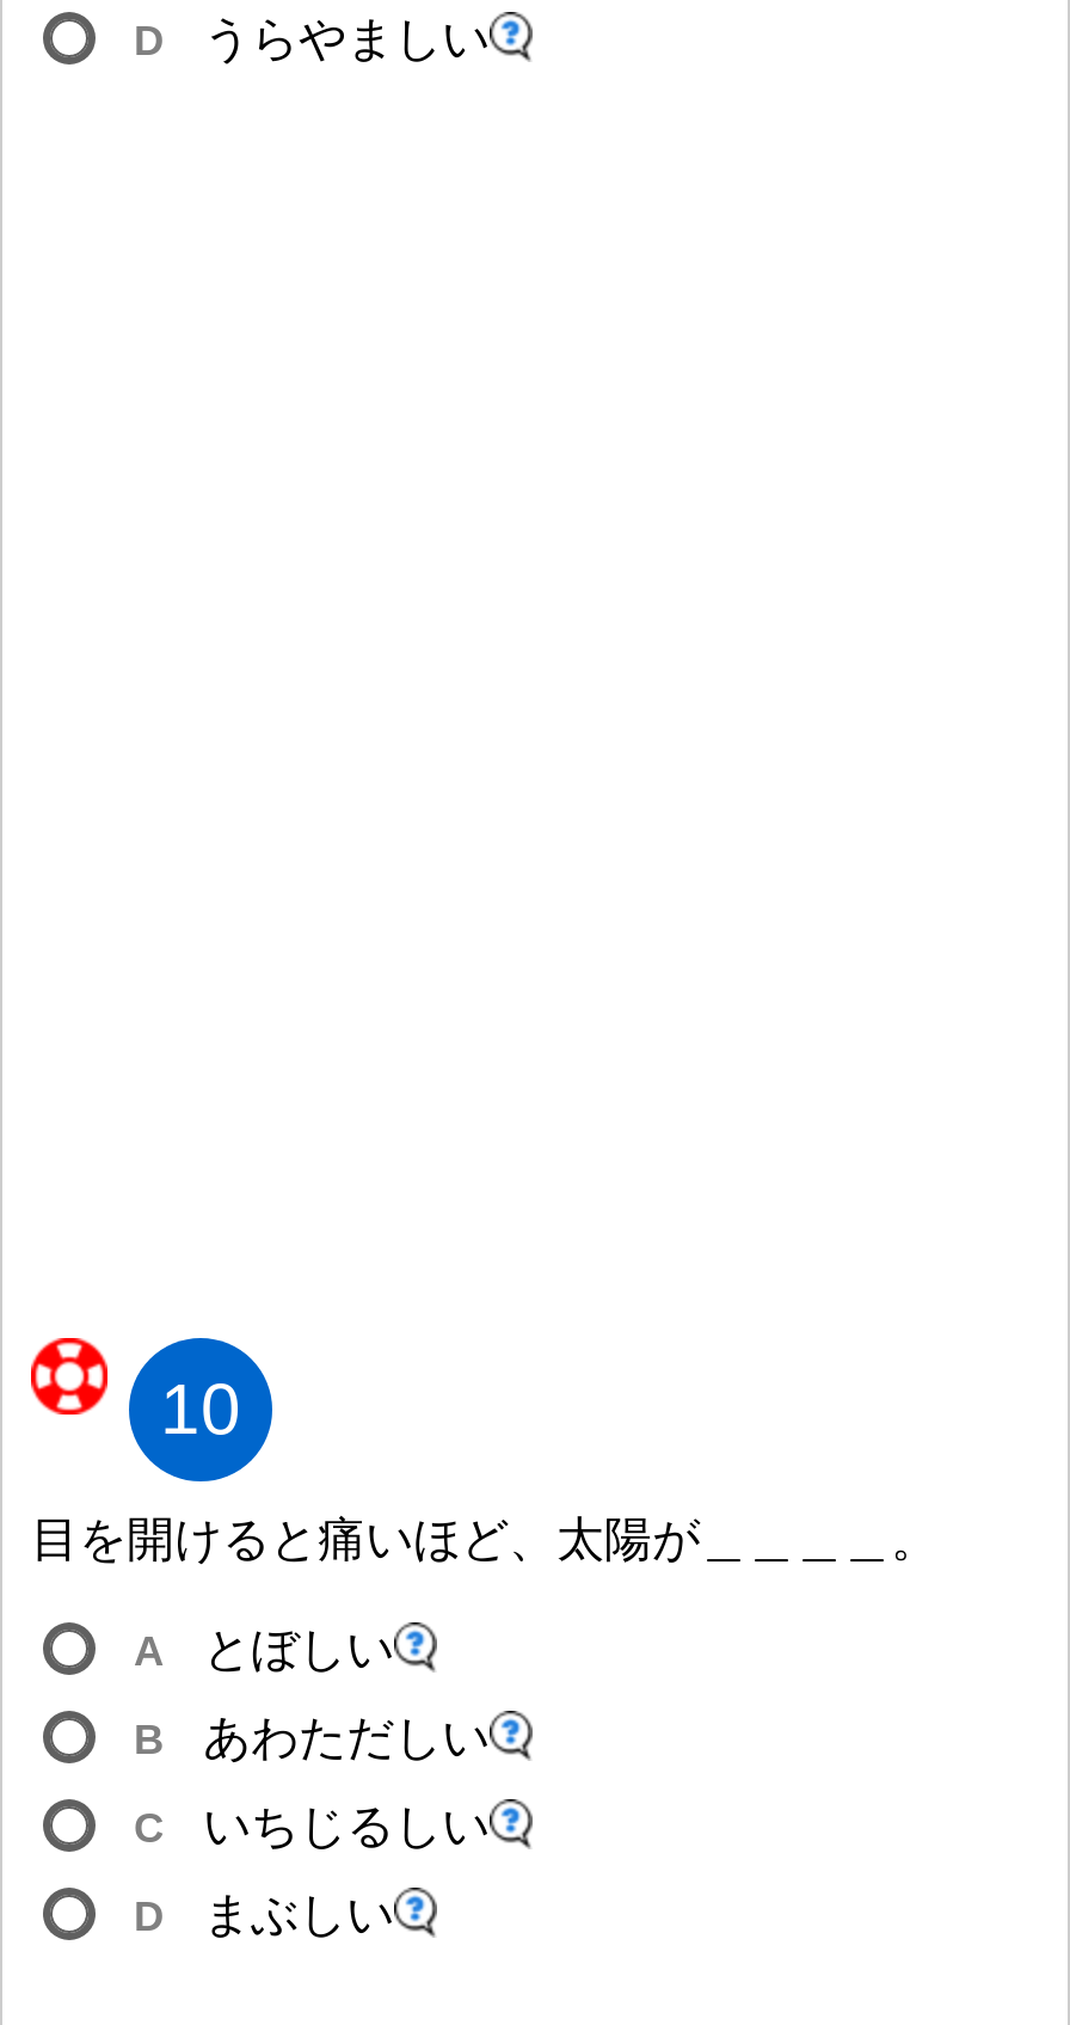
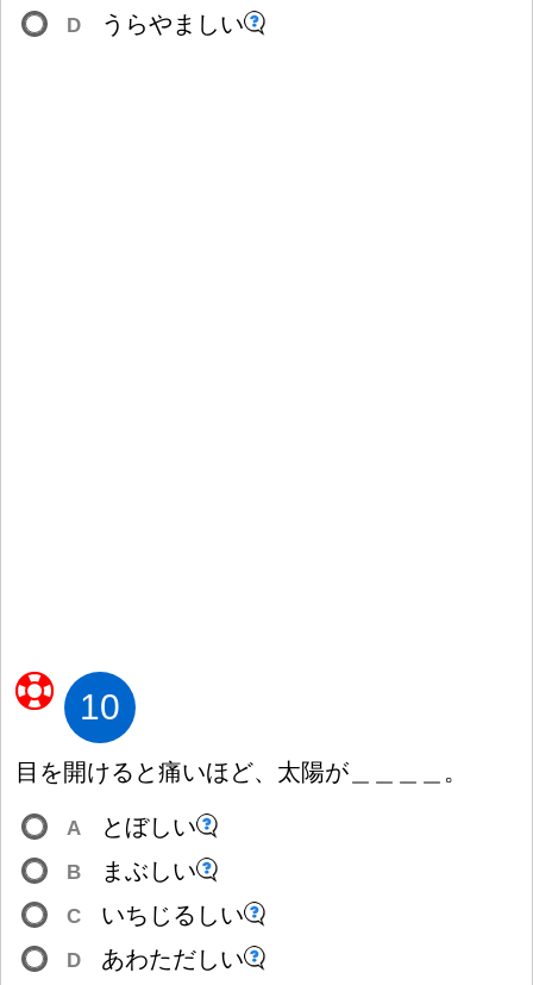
moved down: あわただしい

moved up: まぶしい
